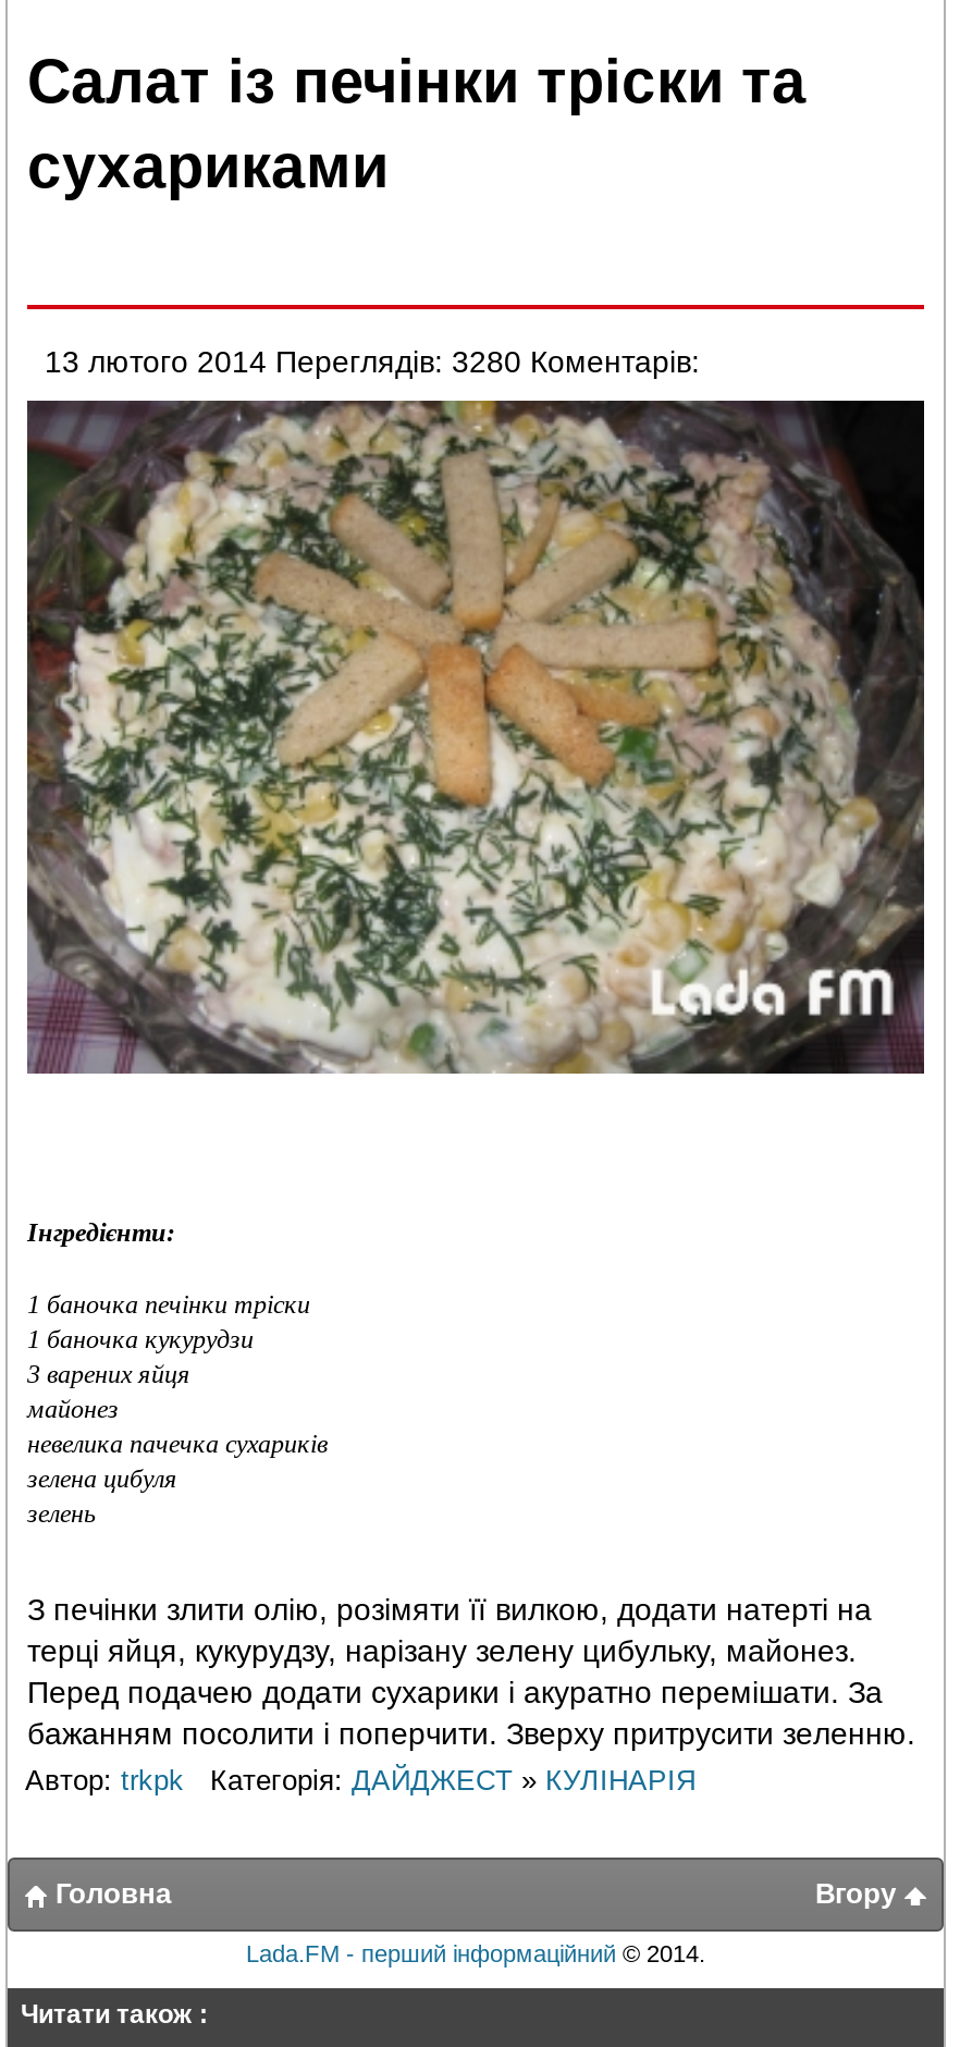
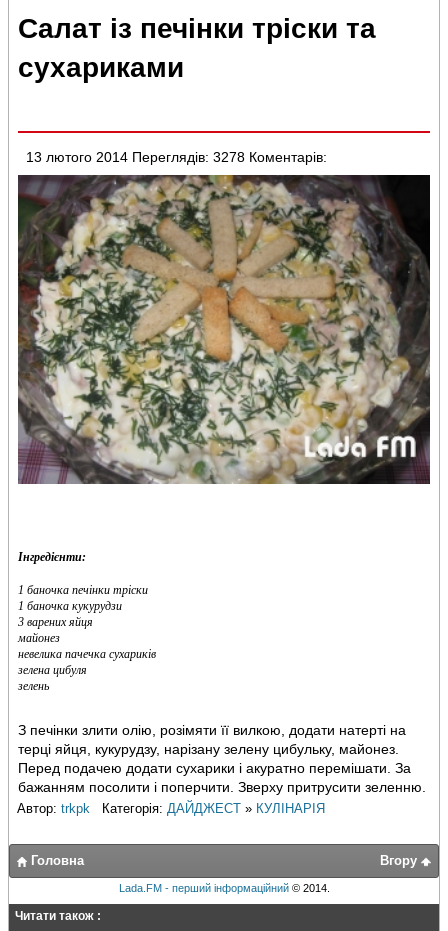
- 13 лютого 2014 Переглядів: 3280 Коментарів:
+ 13 лютого 2014 Переглядів: 3278 Коментарів:
